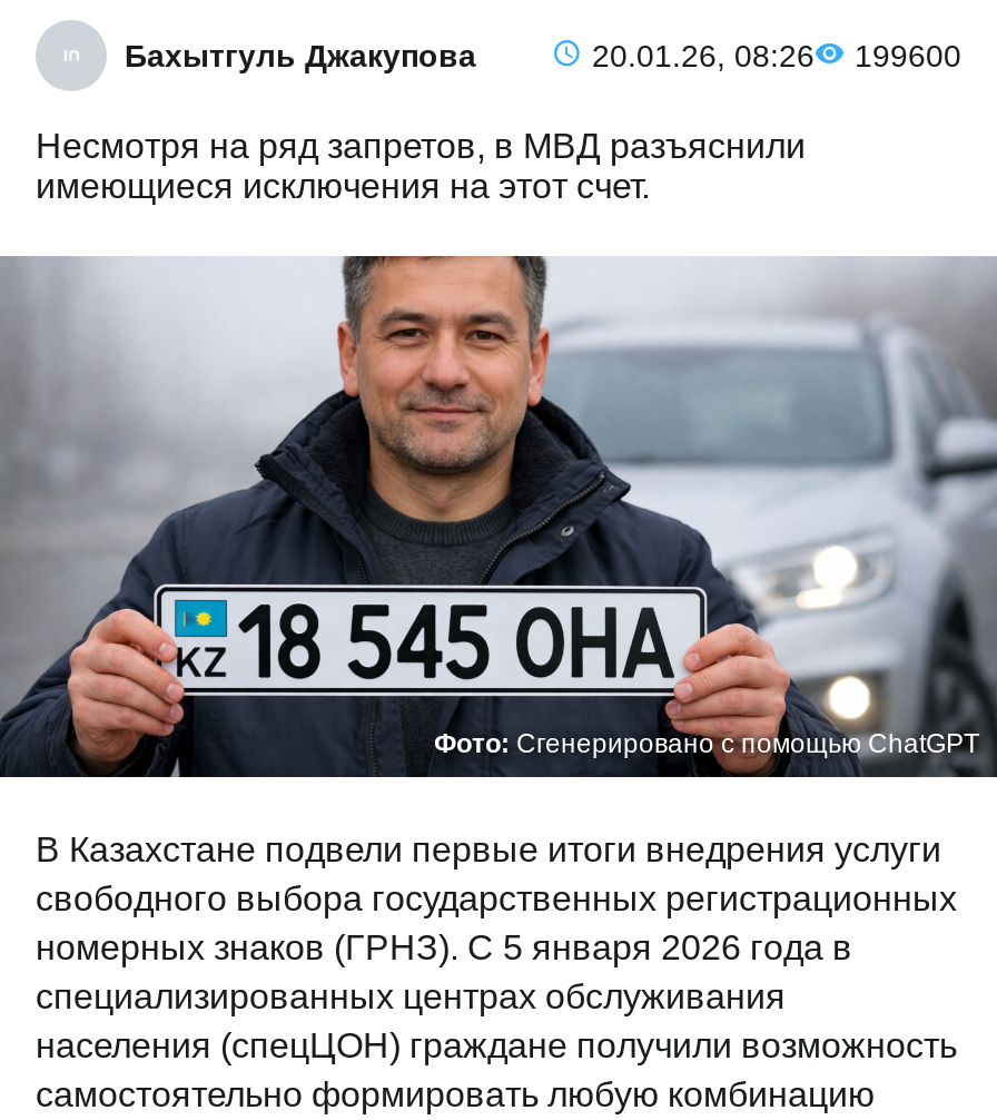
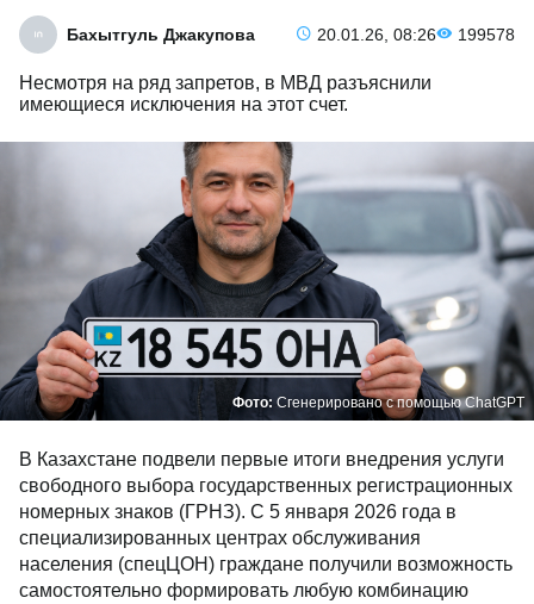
- 20.01.26, 08:26 199600
+ 20.01.26, 08:26 199578
